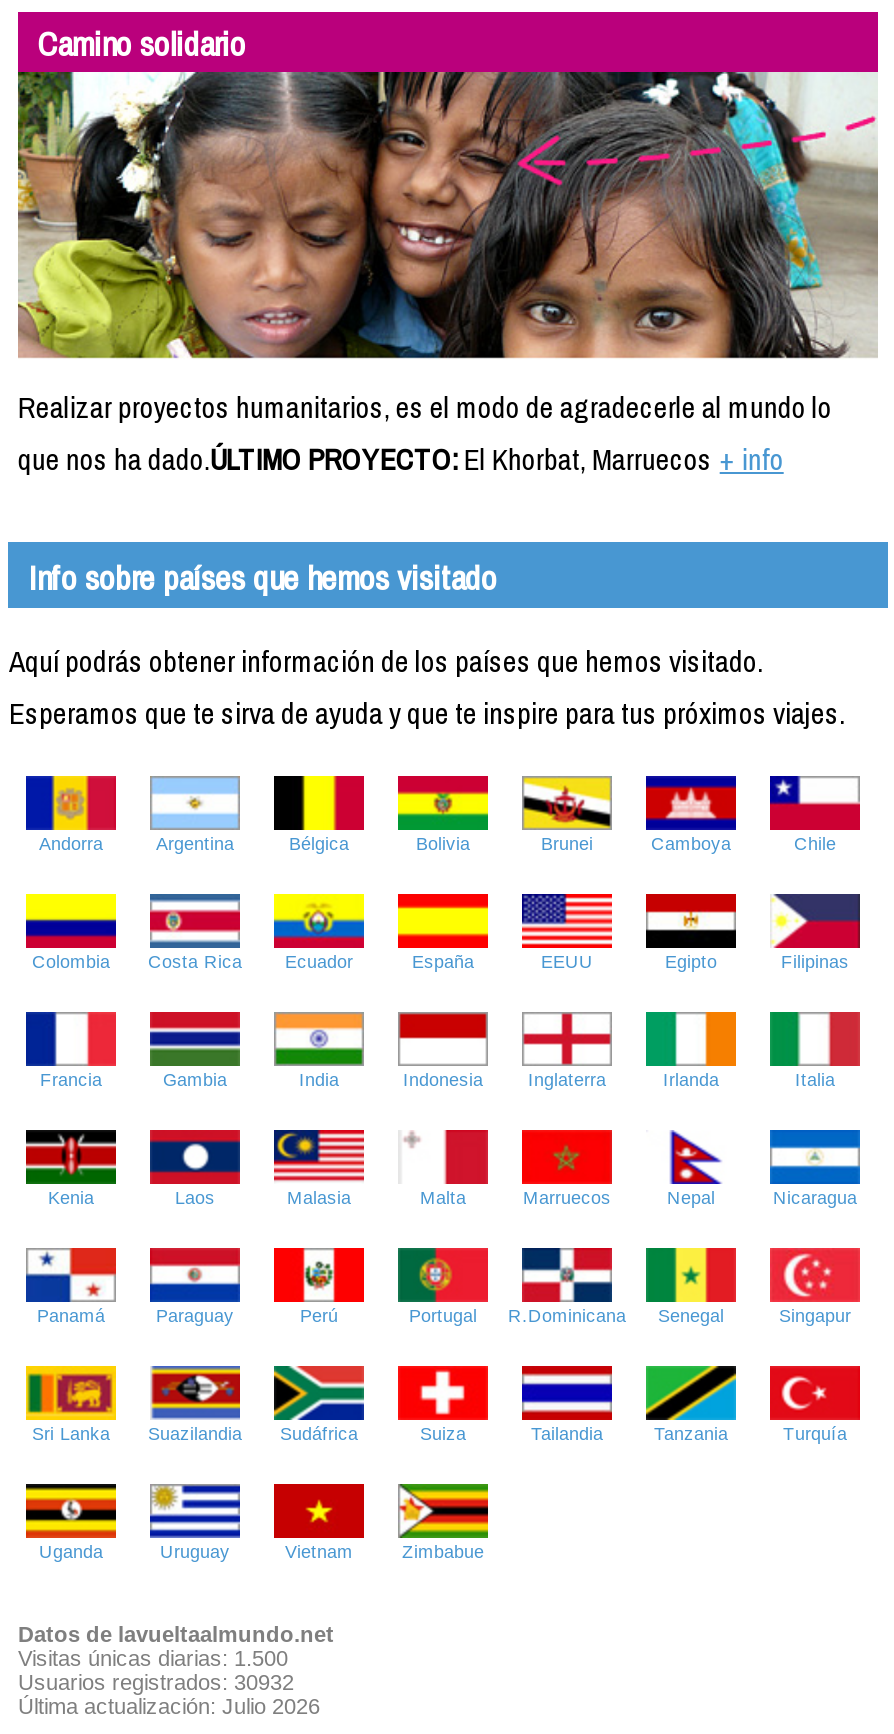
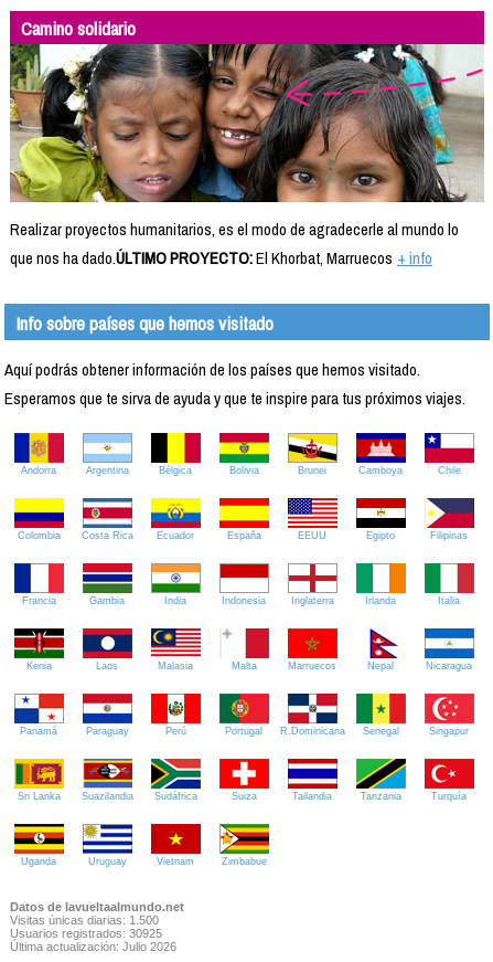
- Usuarios registrados: 30932
+ Usuarios registrados: 30925
